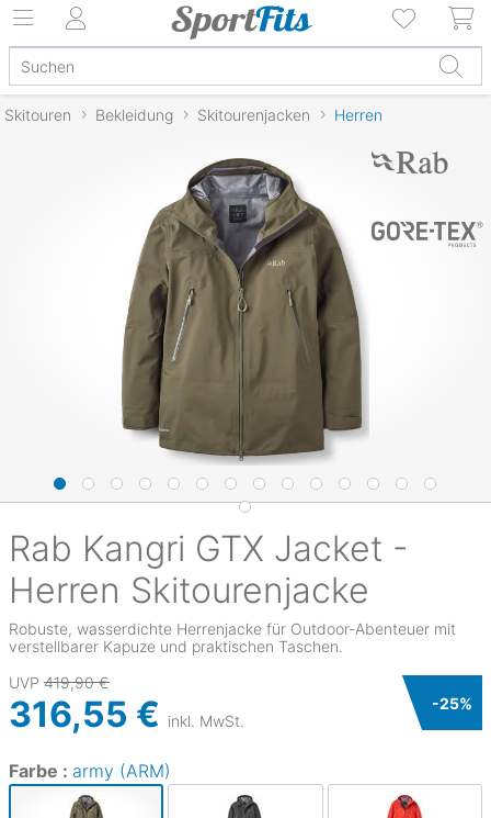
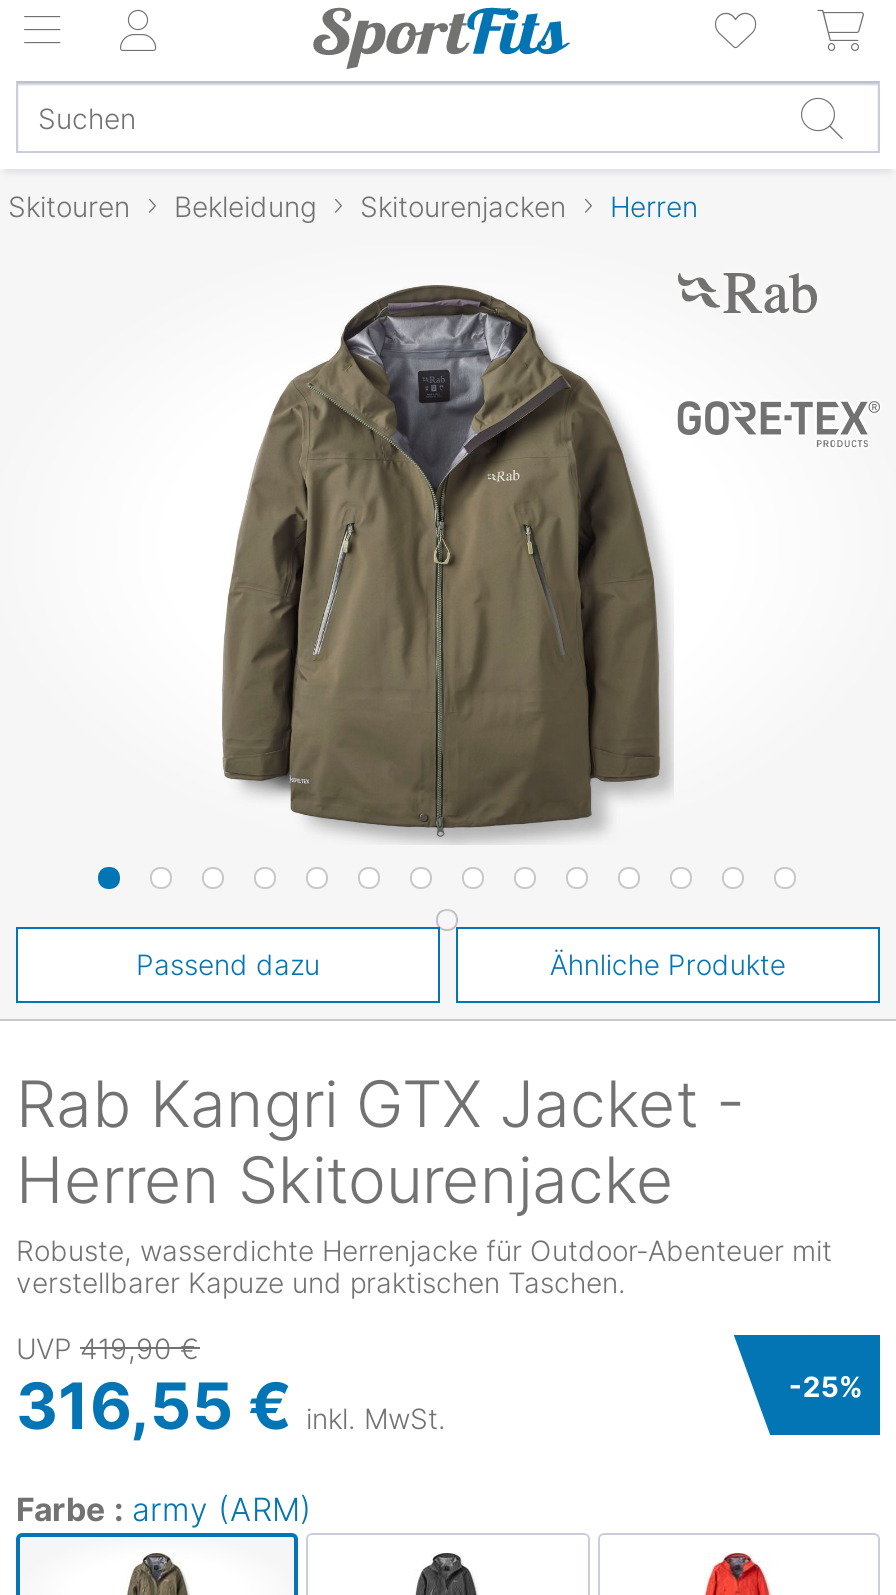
+ Passend dazu
+ Ähnliche Produkte
